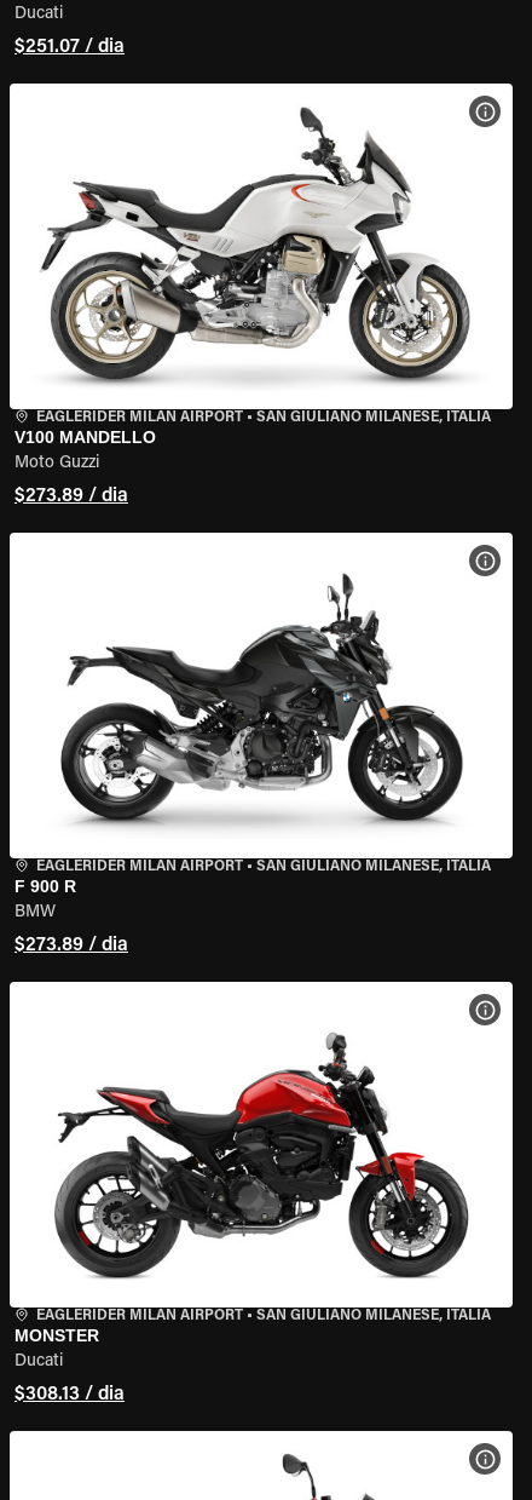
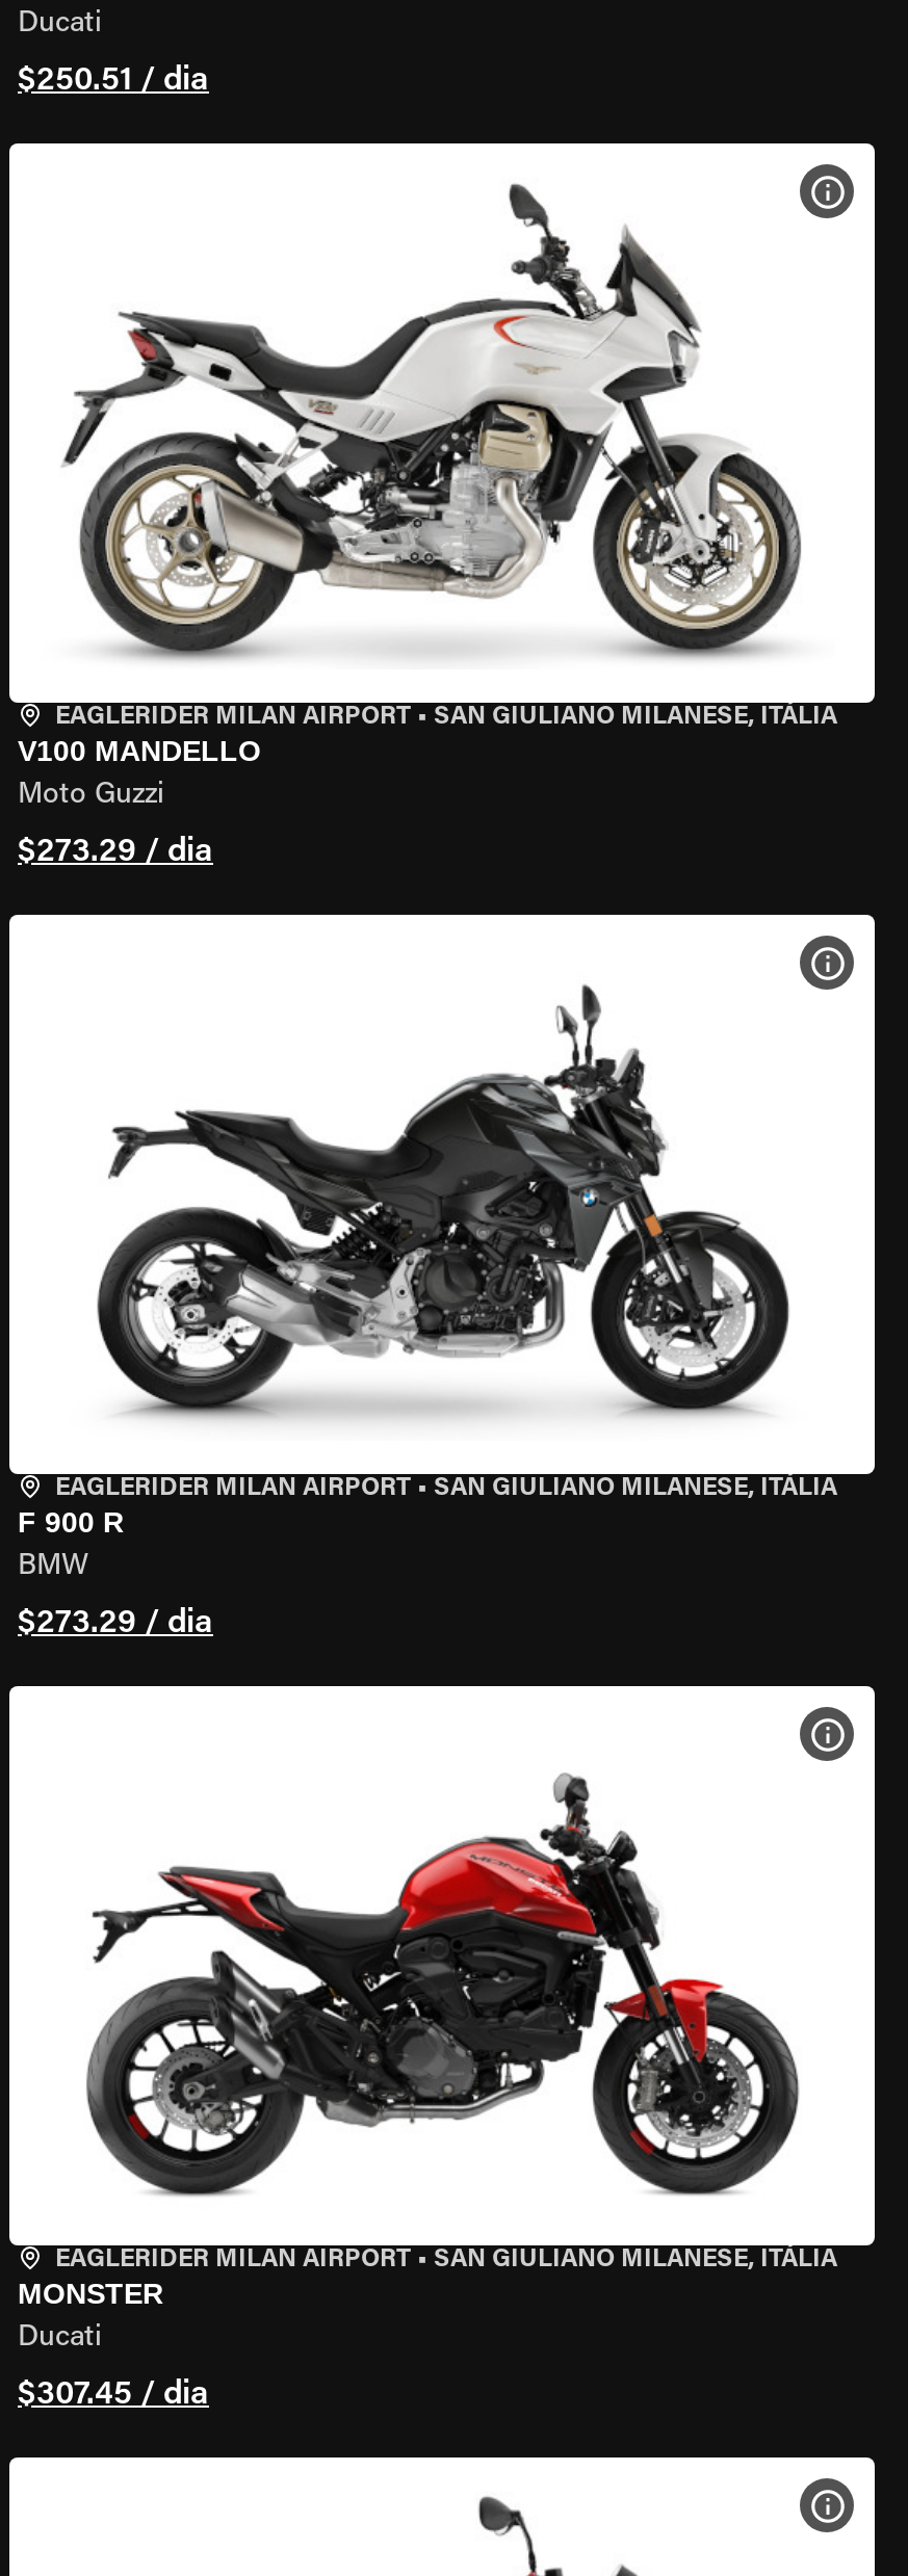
- $251.07 / dia
+ $250.51 / dia

- $273.89 / dia
+ $273.29 / dia

- $273.89 / dia
+ $273.29 / dia

- $308.13 / dia
+ $307.45 / dia
